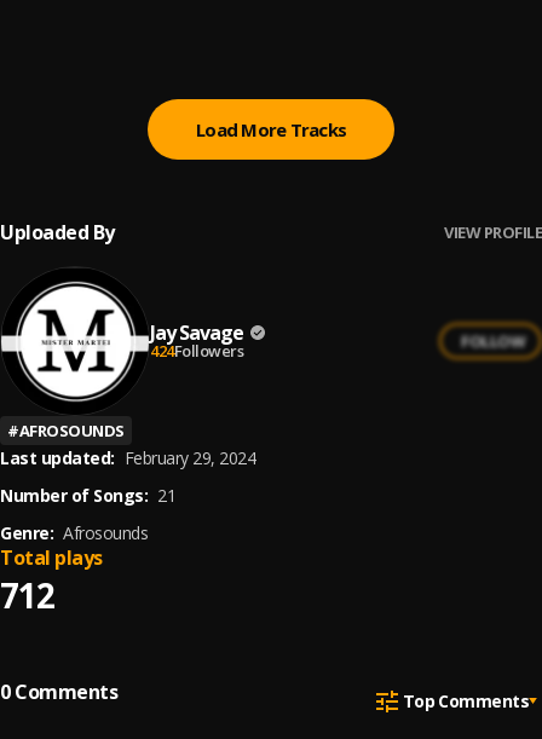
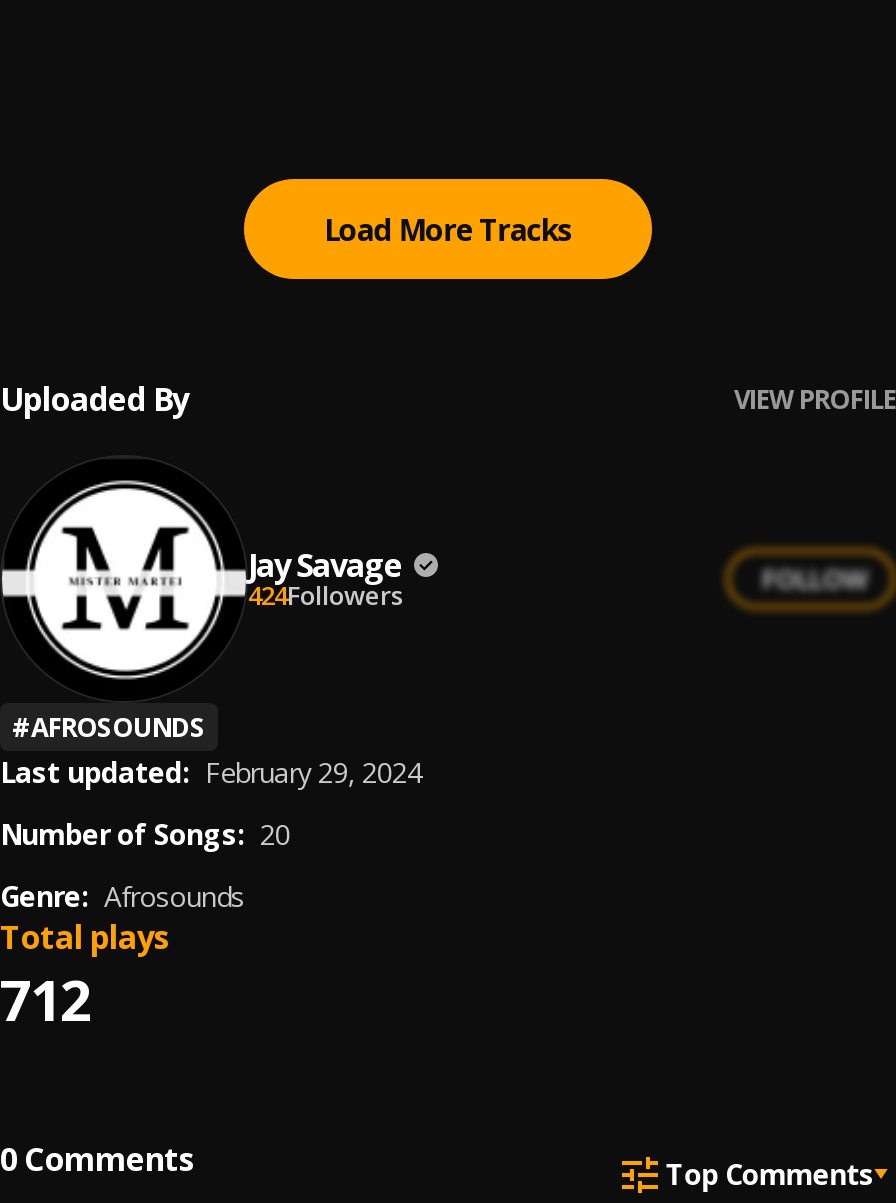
- Number of Songs: 21
+ Number of Songs: 20
